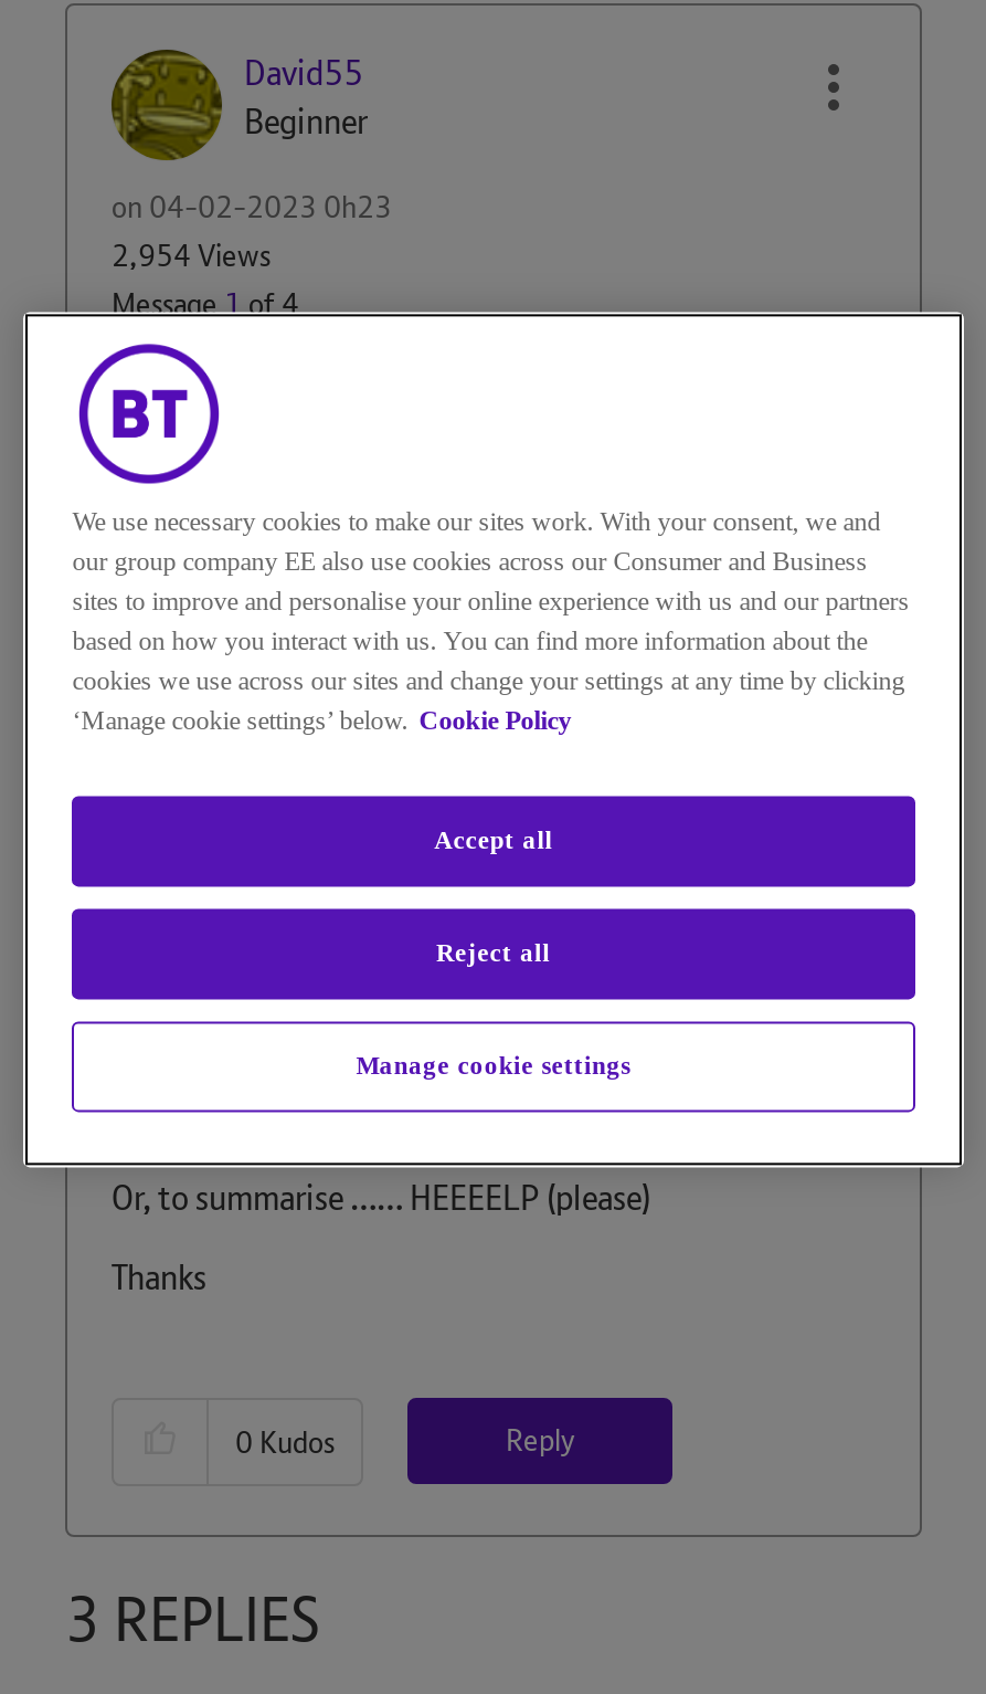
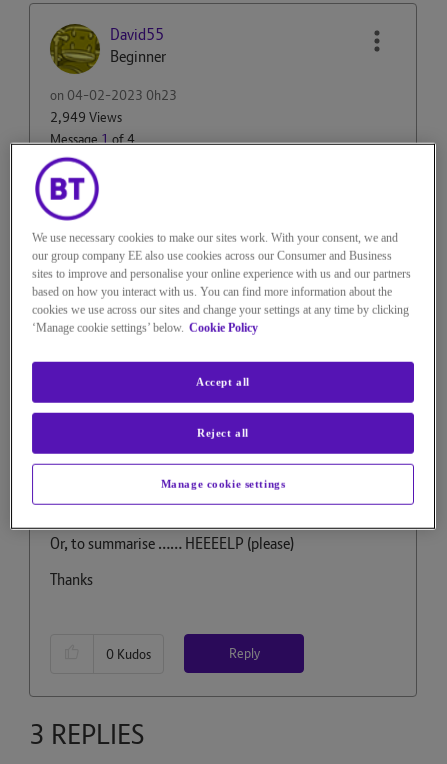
- 2,954 Views
+ 2,949 Views
